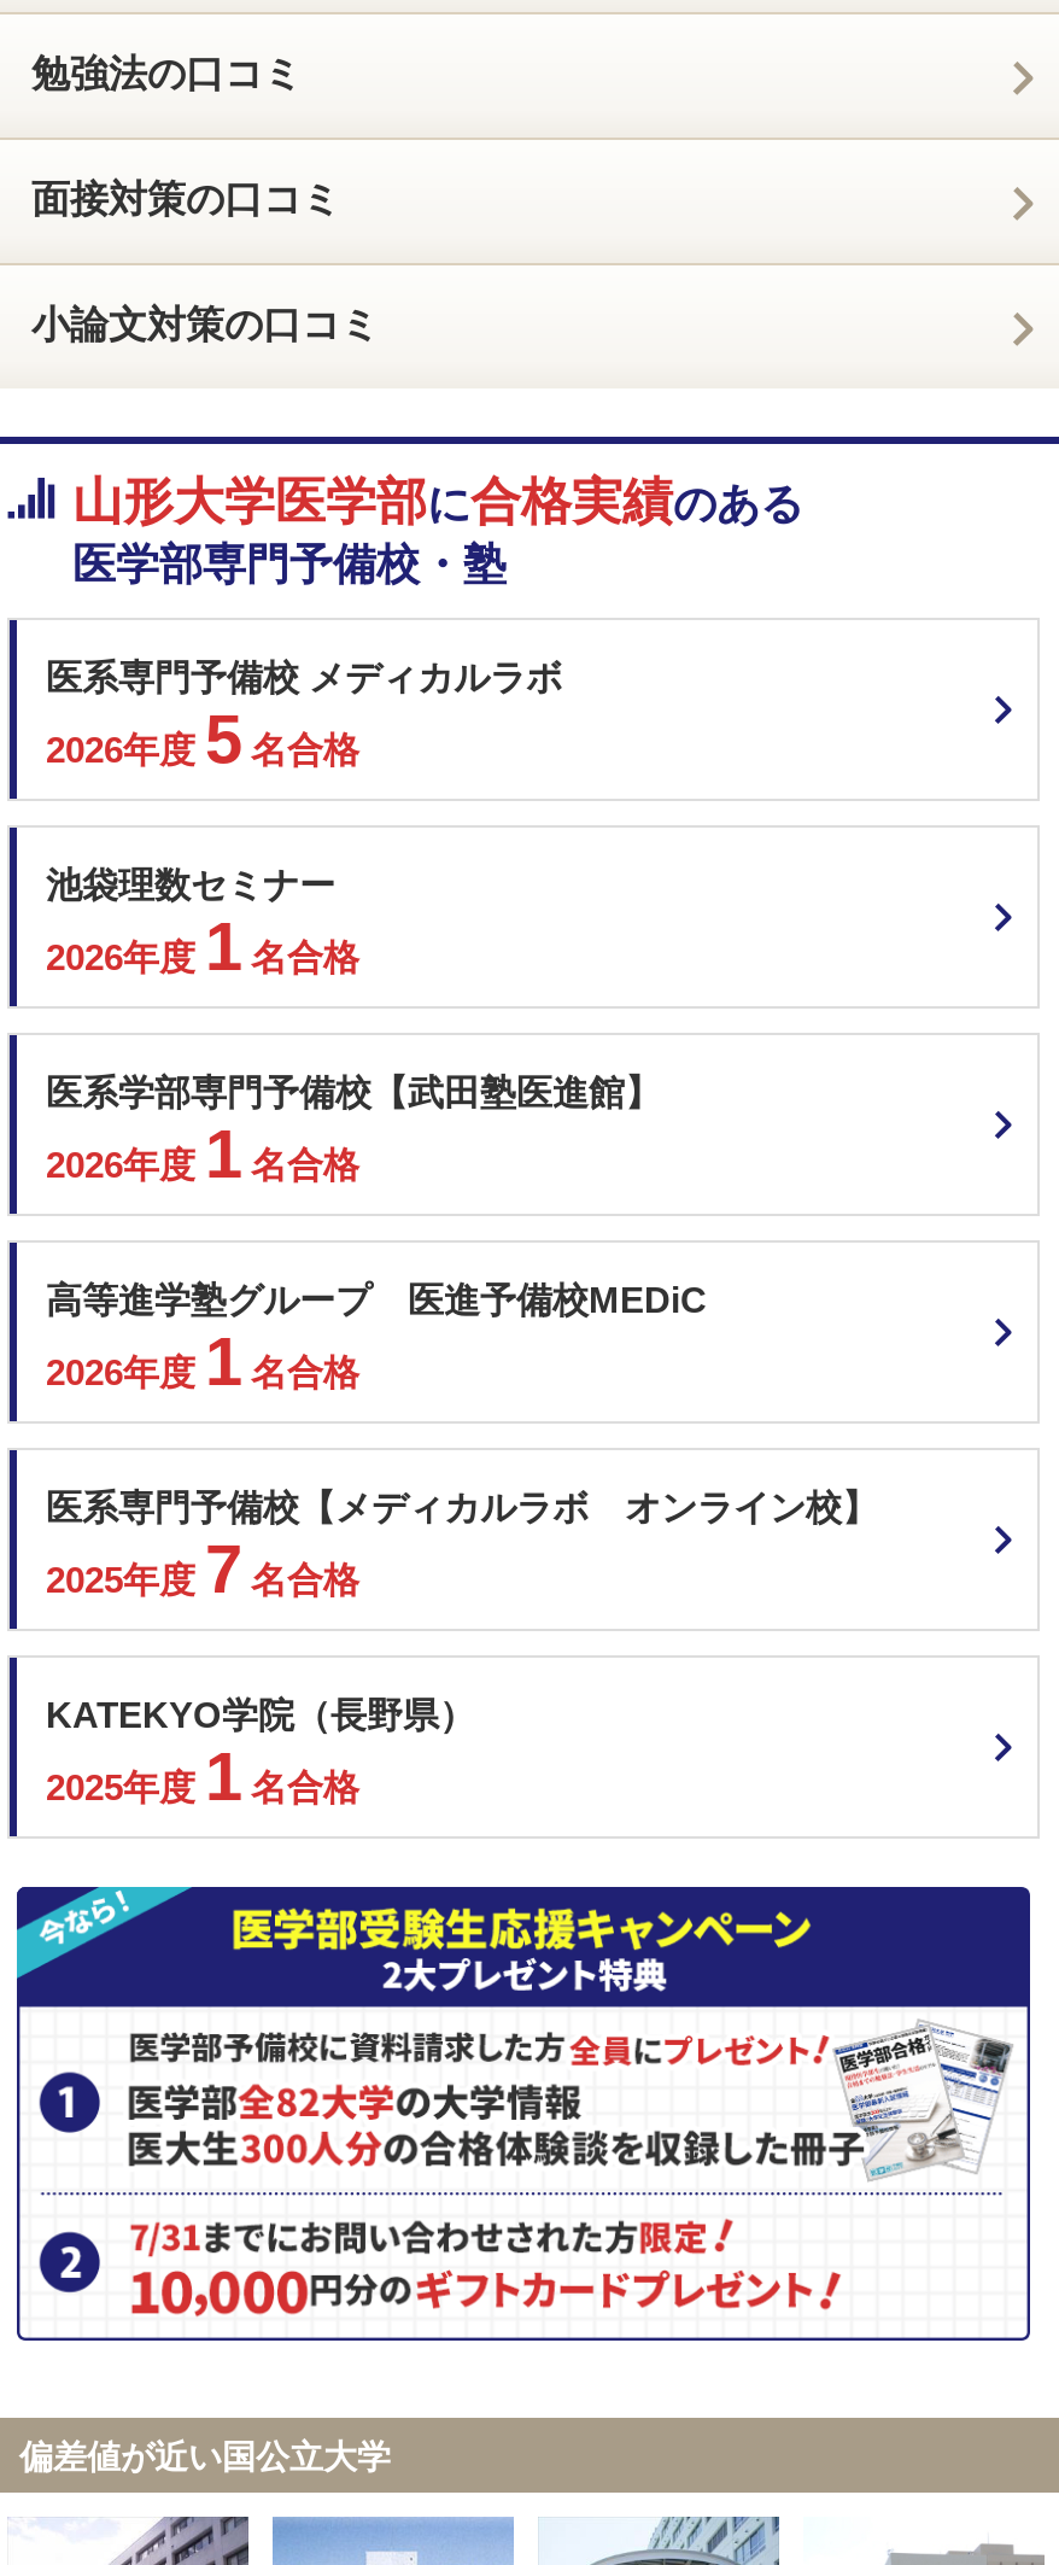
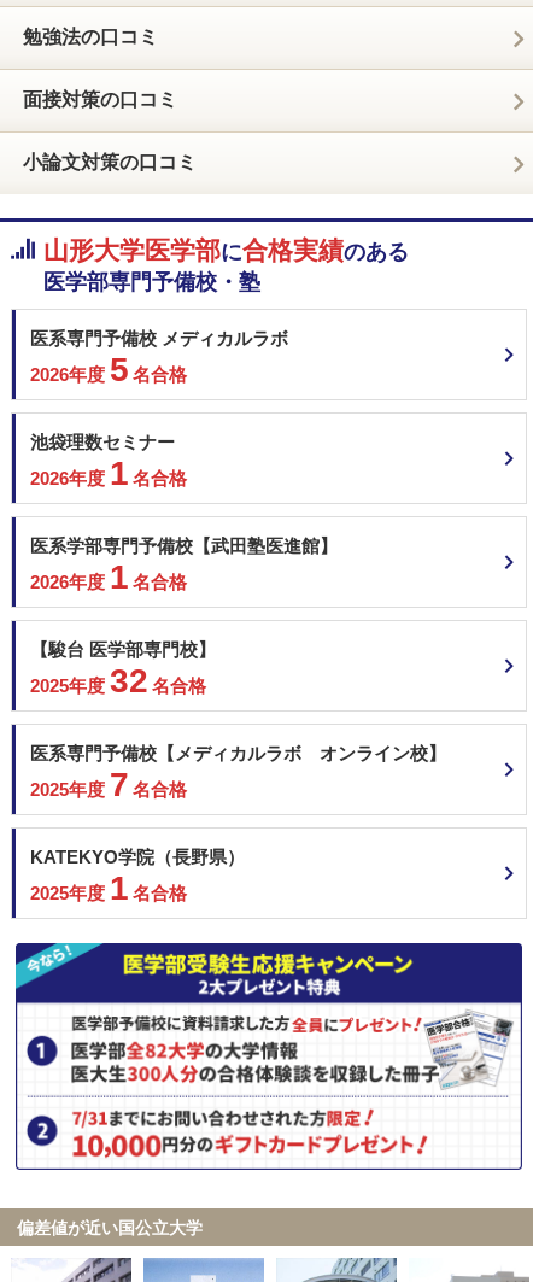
- 高等進学塾グループ 医進予備校MEDiC
- 2026年度1 名合格
+ 【駿台 医学部専門校】
+ 2025年度32 名合格
